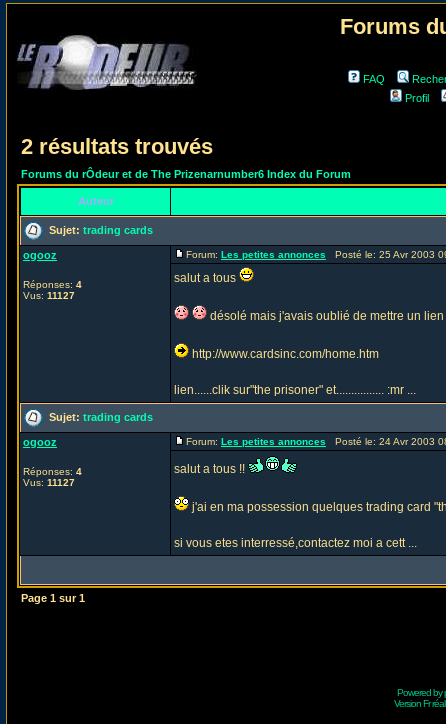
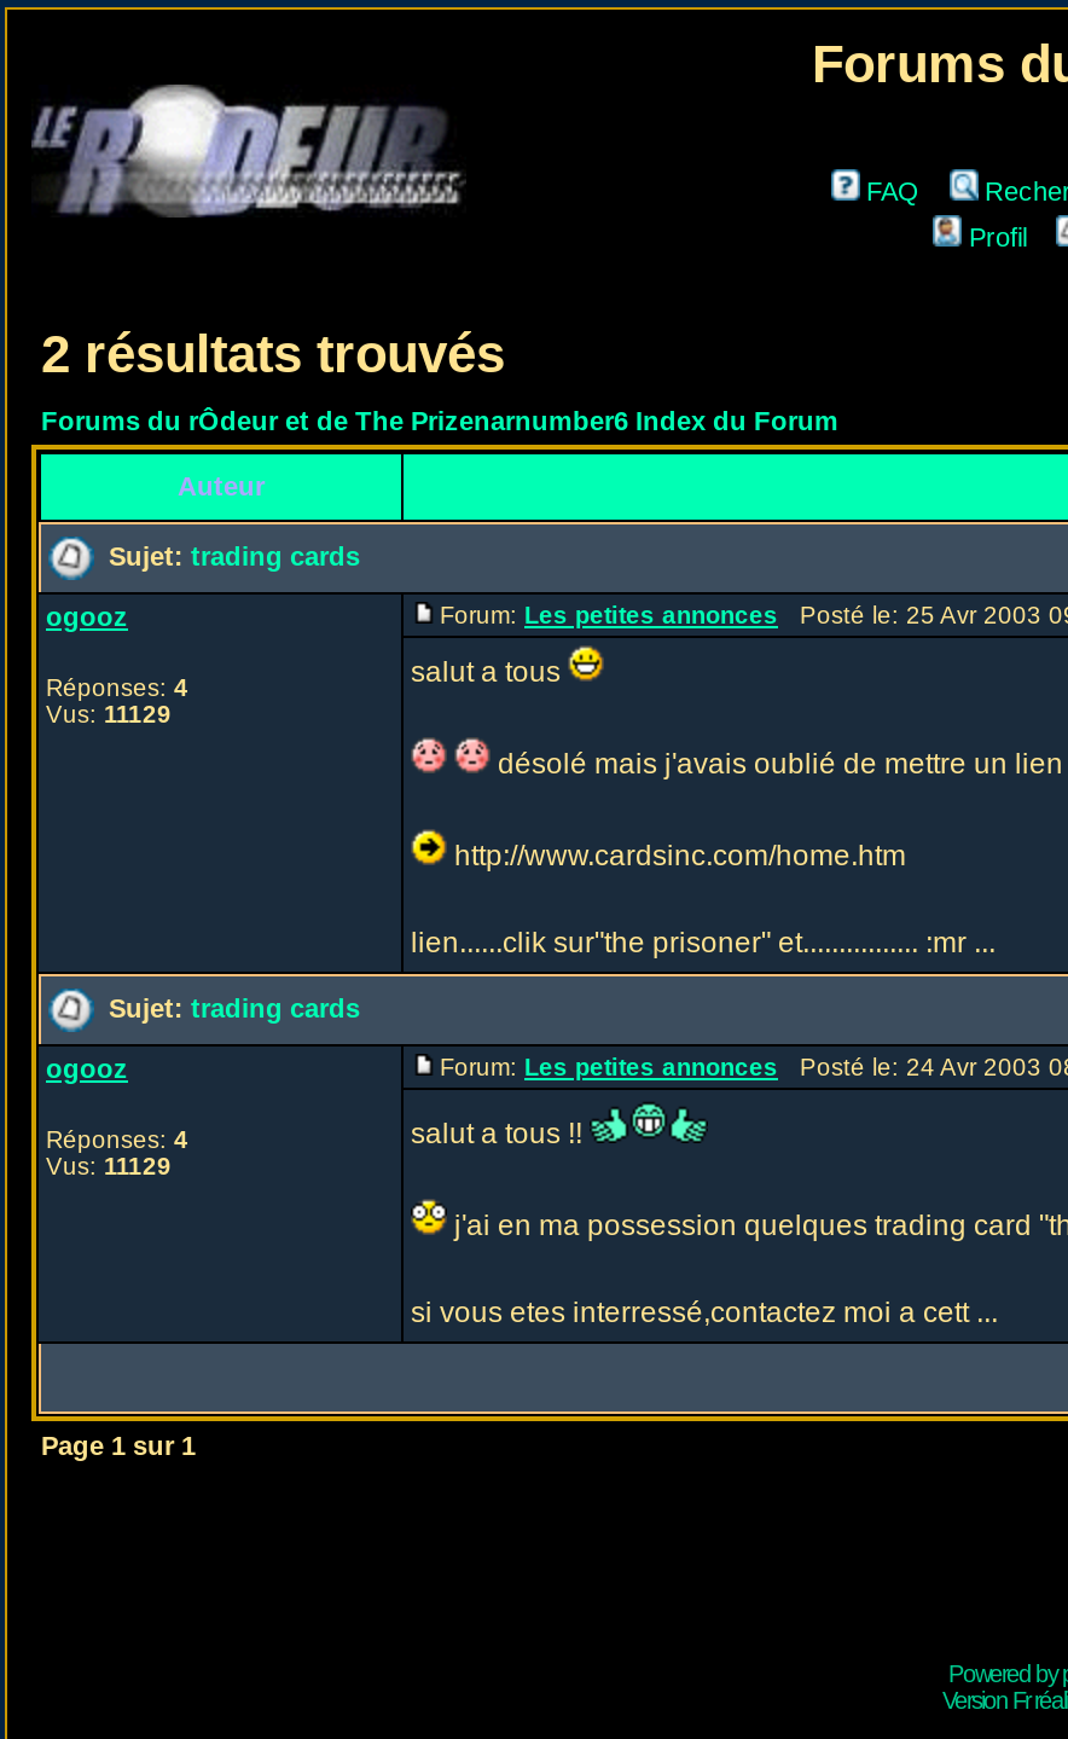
- Vus: 11127
+ Vus: 11129

- Vus: 11127
+ Vus: 11129
